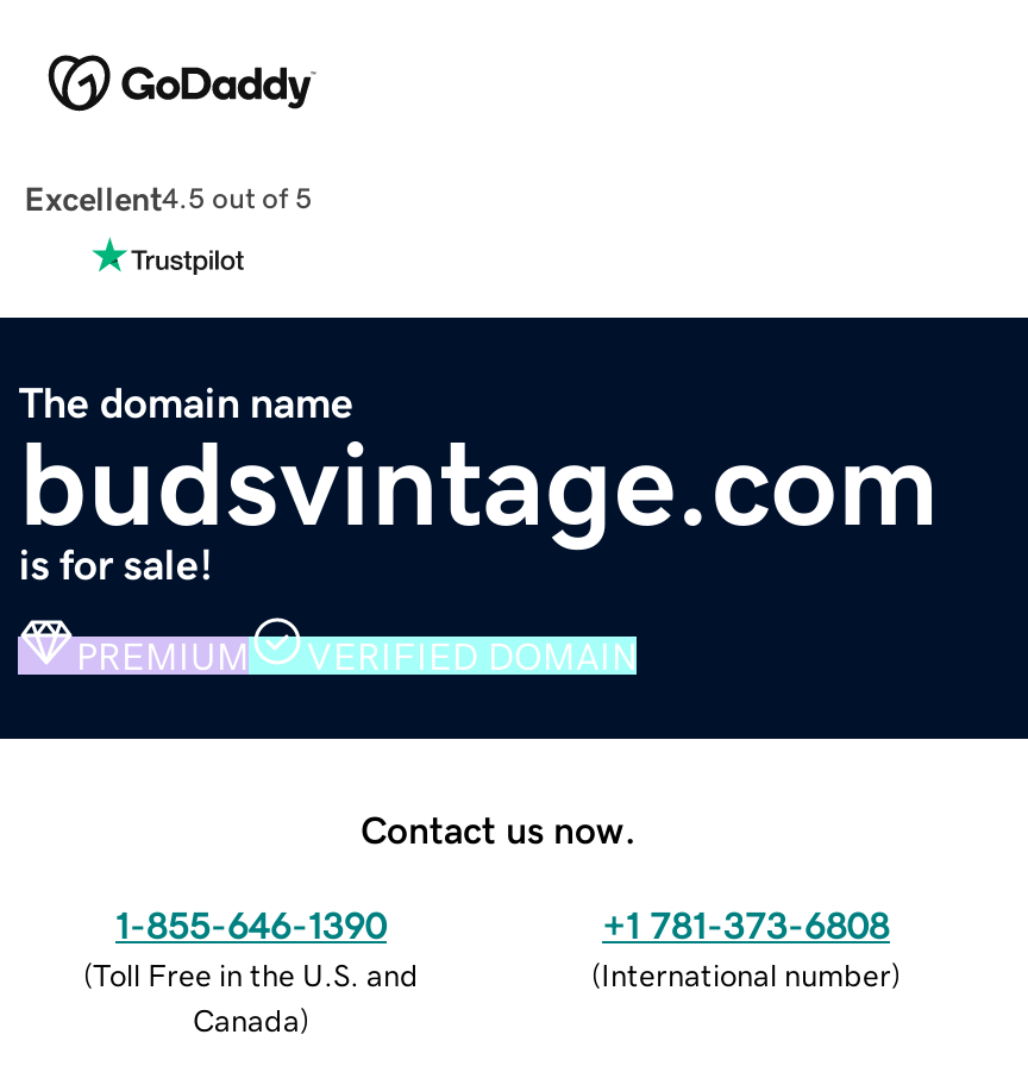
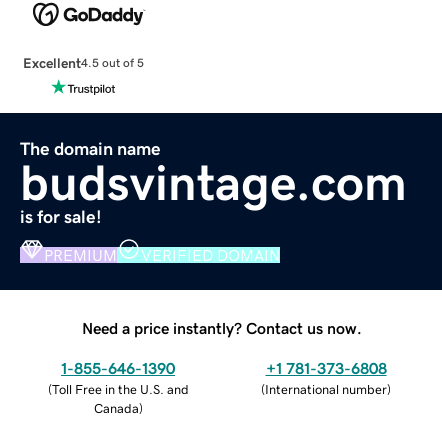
- Contact us now.
+ Need a price instantly? Contact us now.
